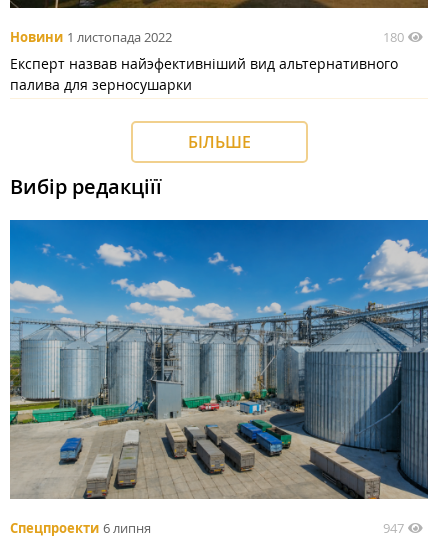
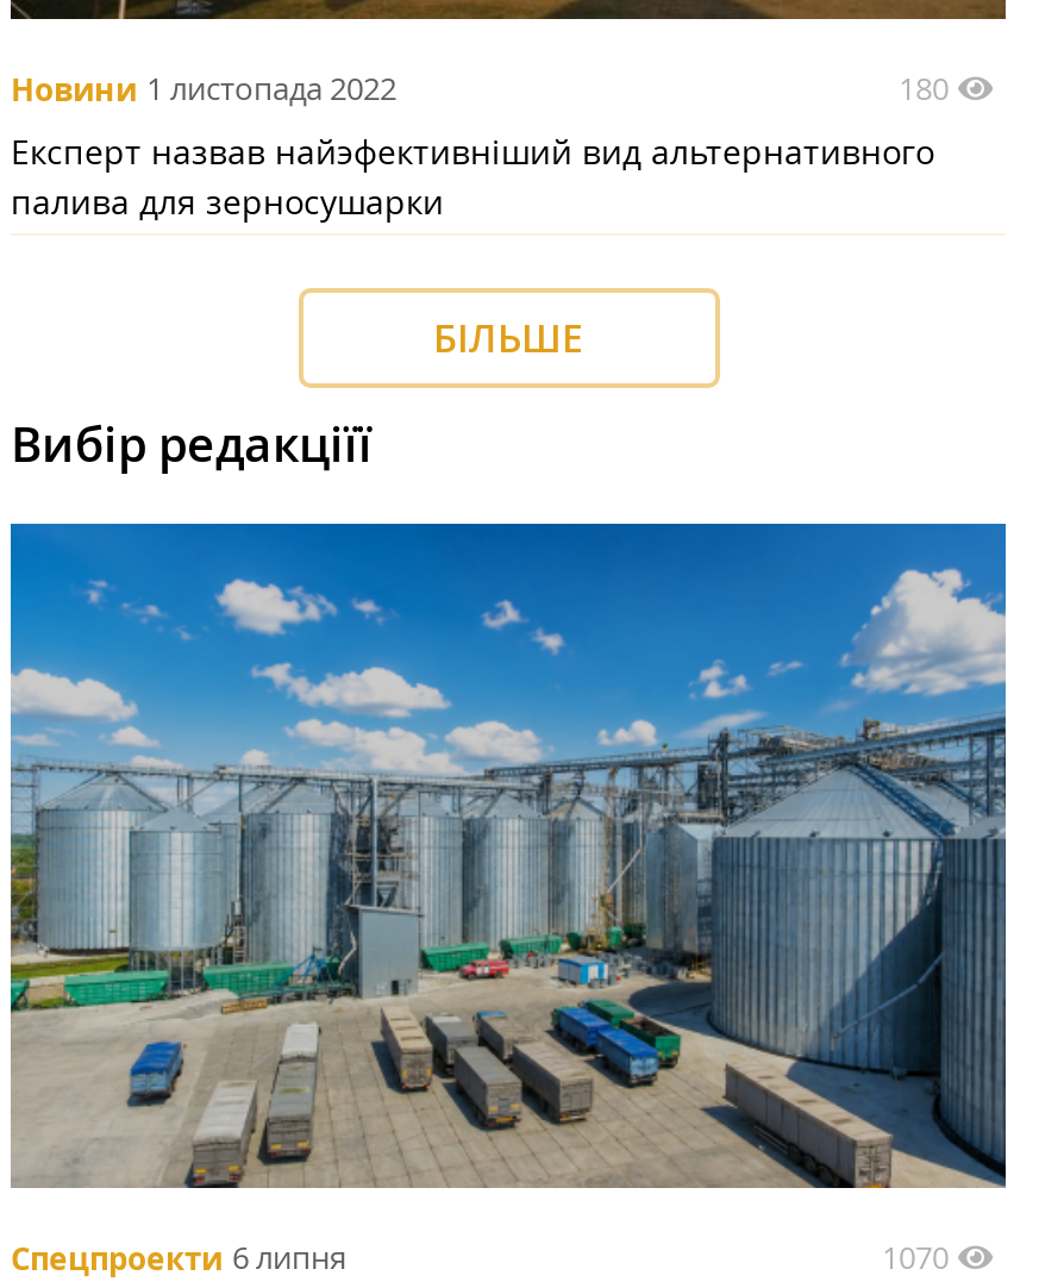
- 947
+ 1070
